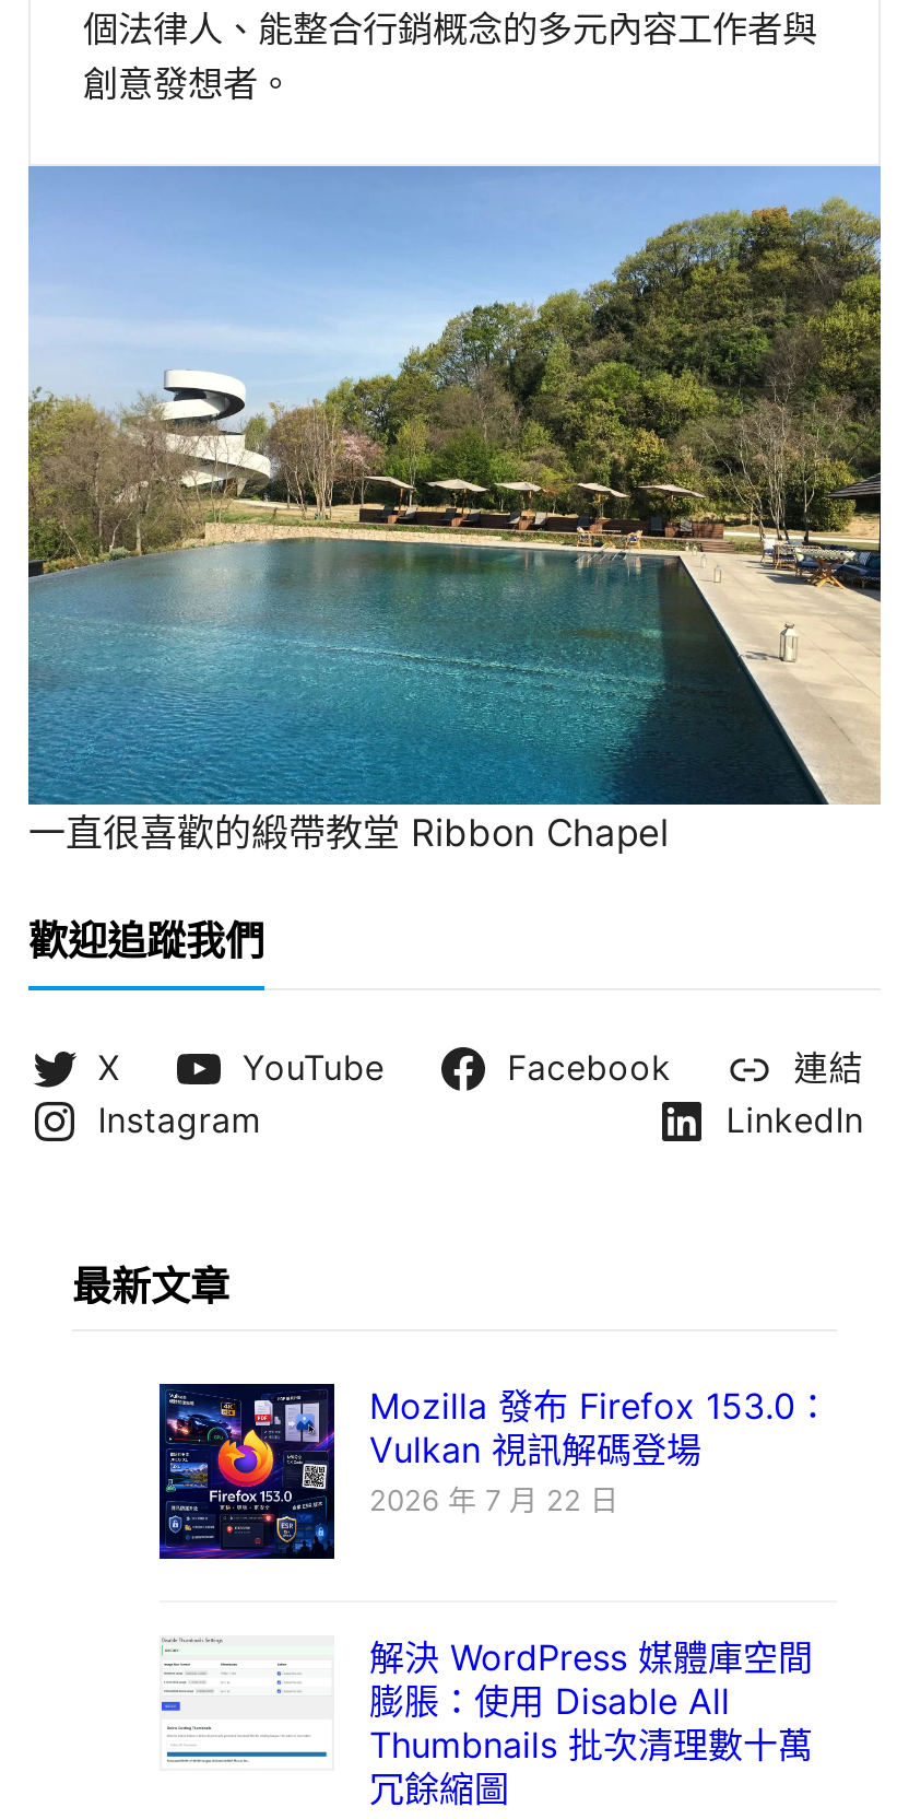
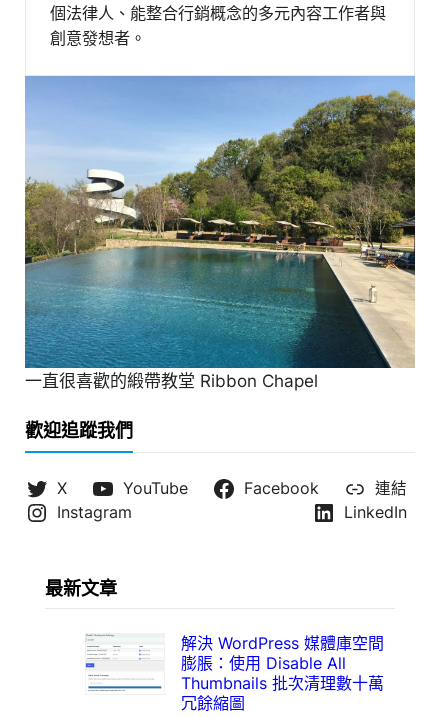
- [image]
- Mozilla 發布 Firefox 153.0：
- Vulkan 視訊解碼登場
- 2026 年 7 月 22 日
